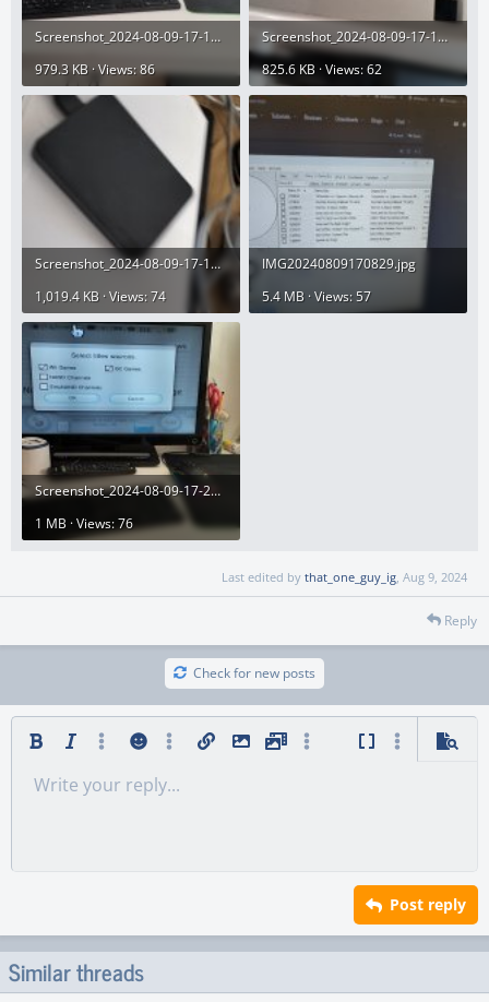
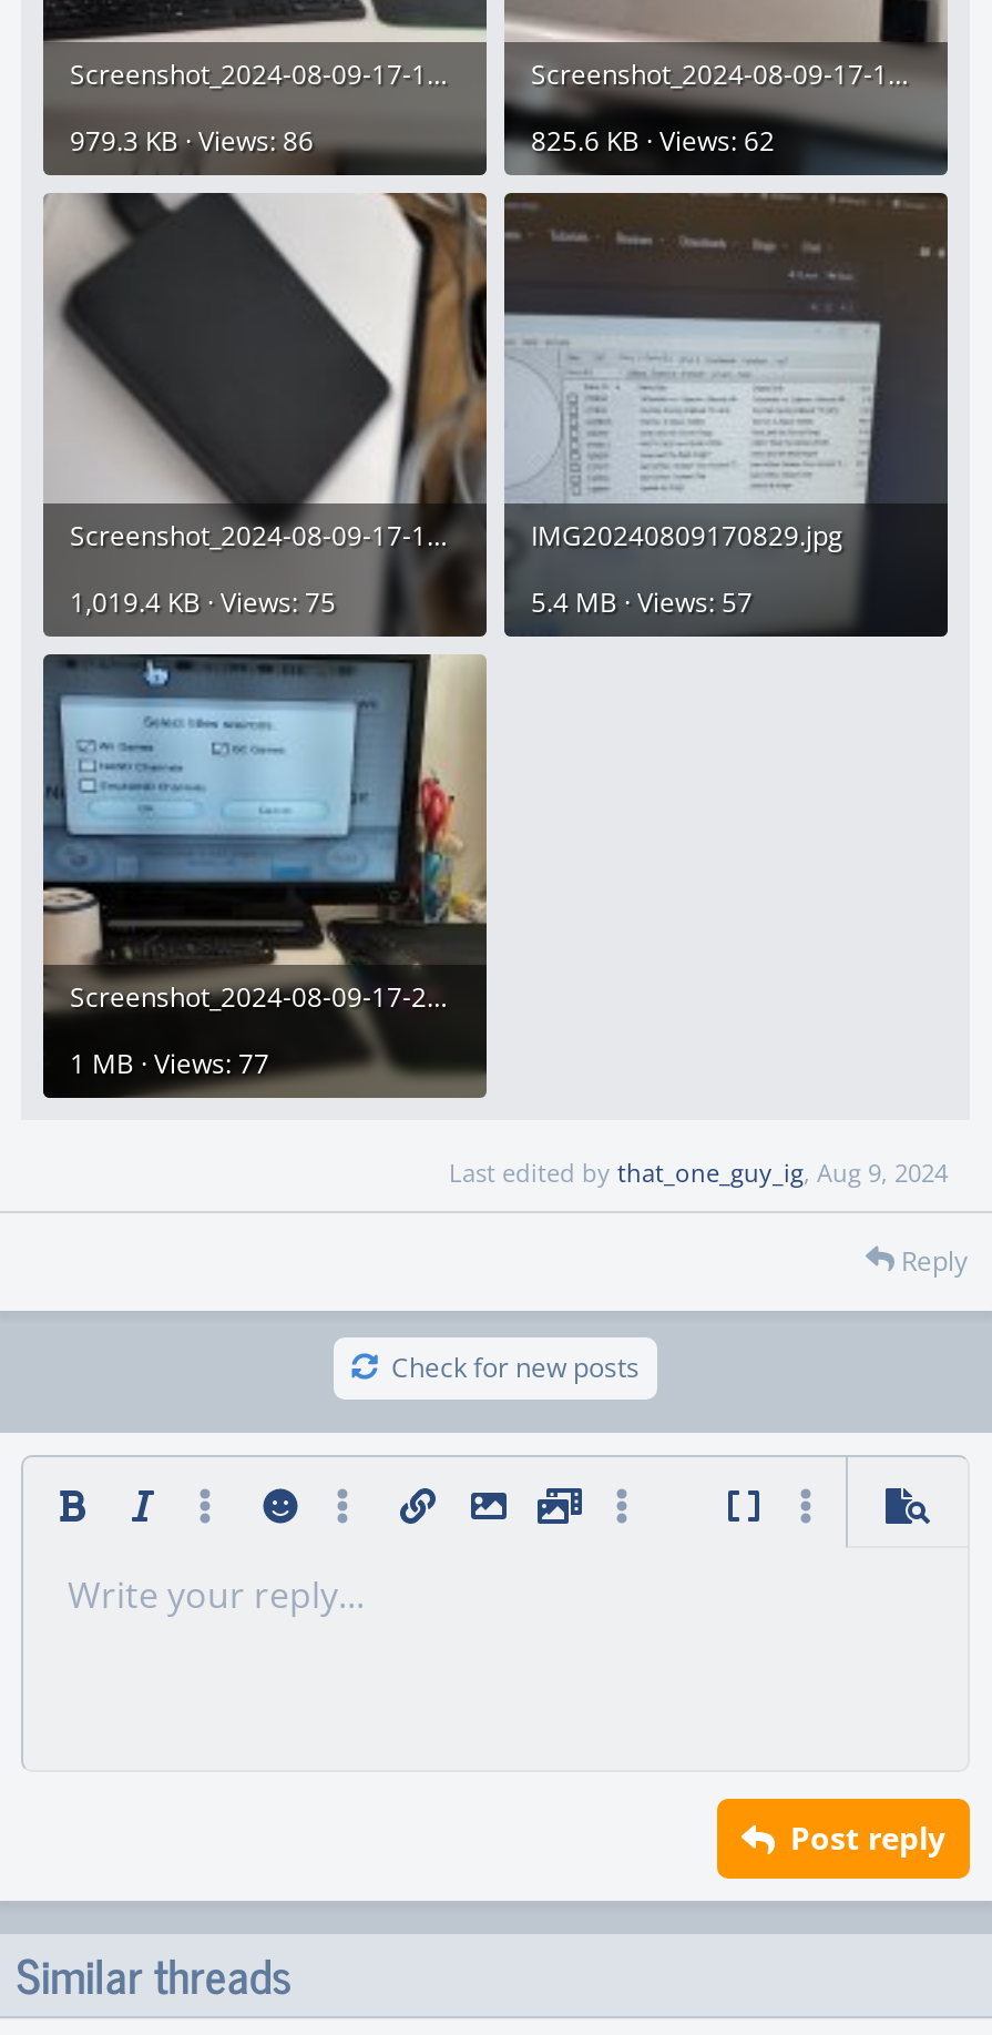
- 1,019.4 KB · Views: 74
+ 1,019.4 KB · Views: 75

- 1 MB · Views: 76
+ 1 MB · Views: 77
